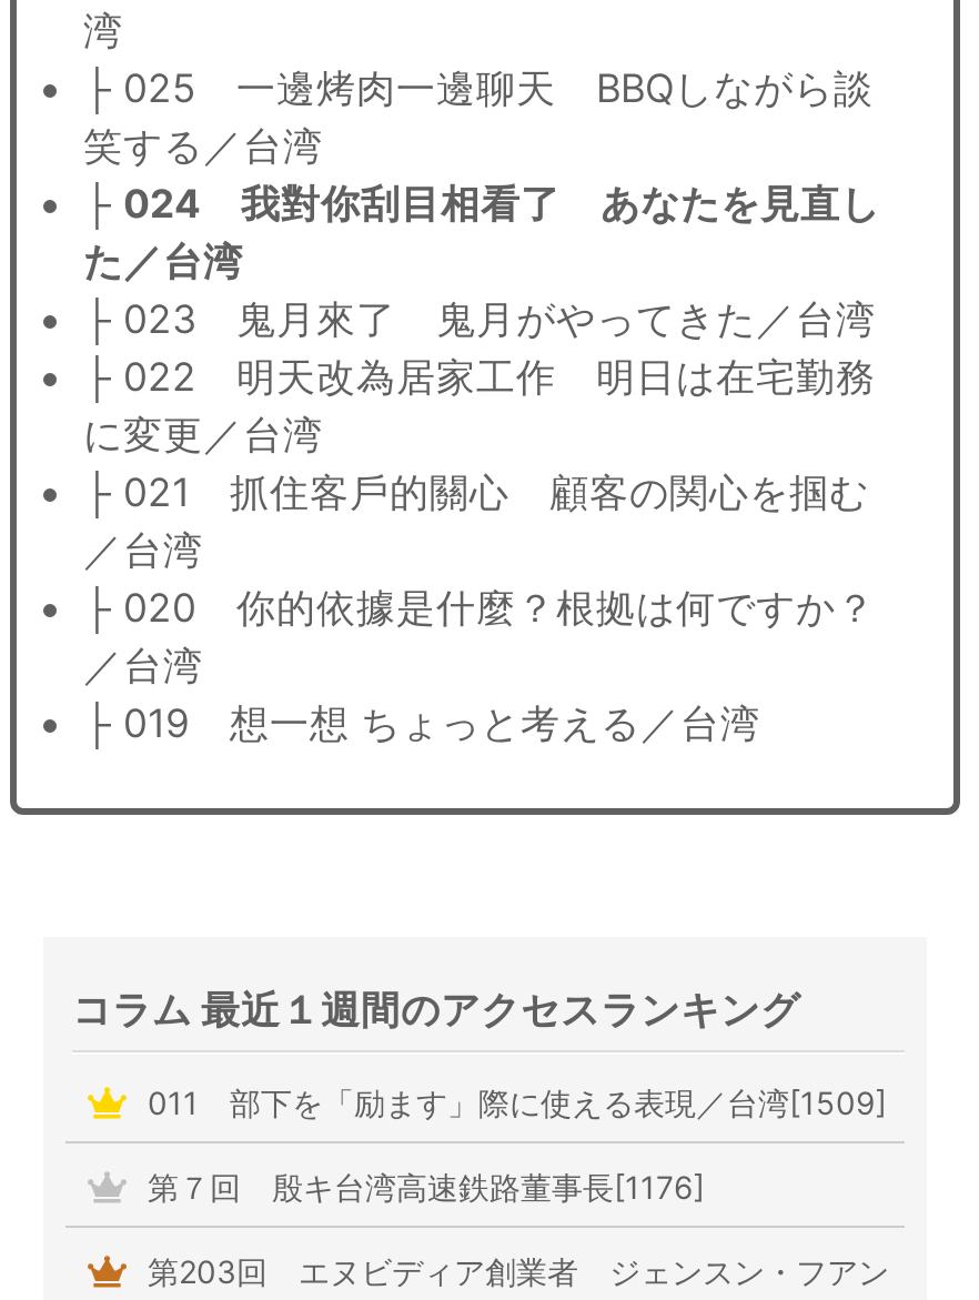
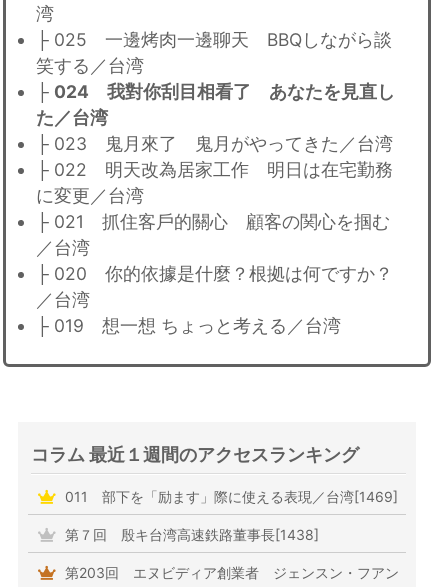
- 011 部下を「励ます」際に使える表現／台湾[1509]
+ 011 部下を「励ます」際に使える表現／台湾[1469]

- 第７回 殷キ台湾高速鉄路董事長[1176]
+ 第７回 殷キ台湾高速鉄路董事長[1438]
